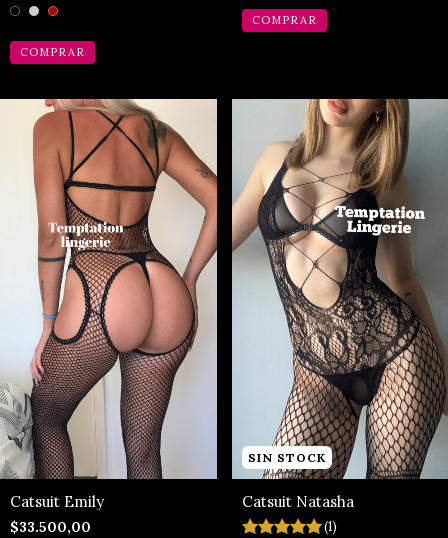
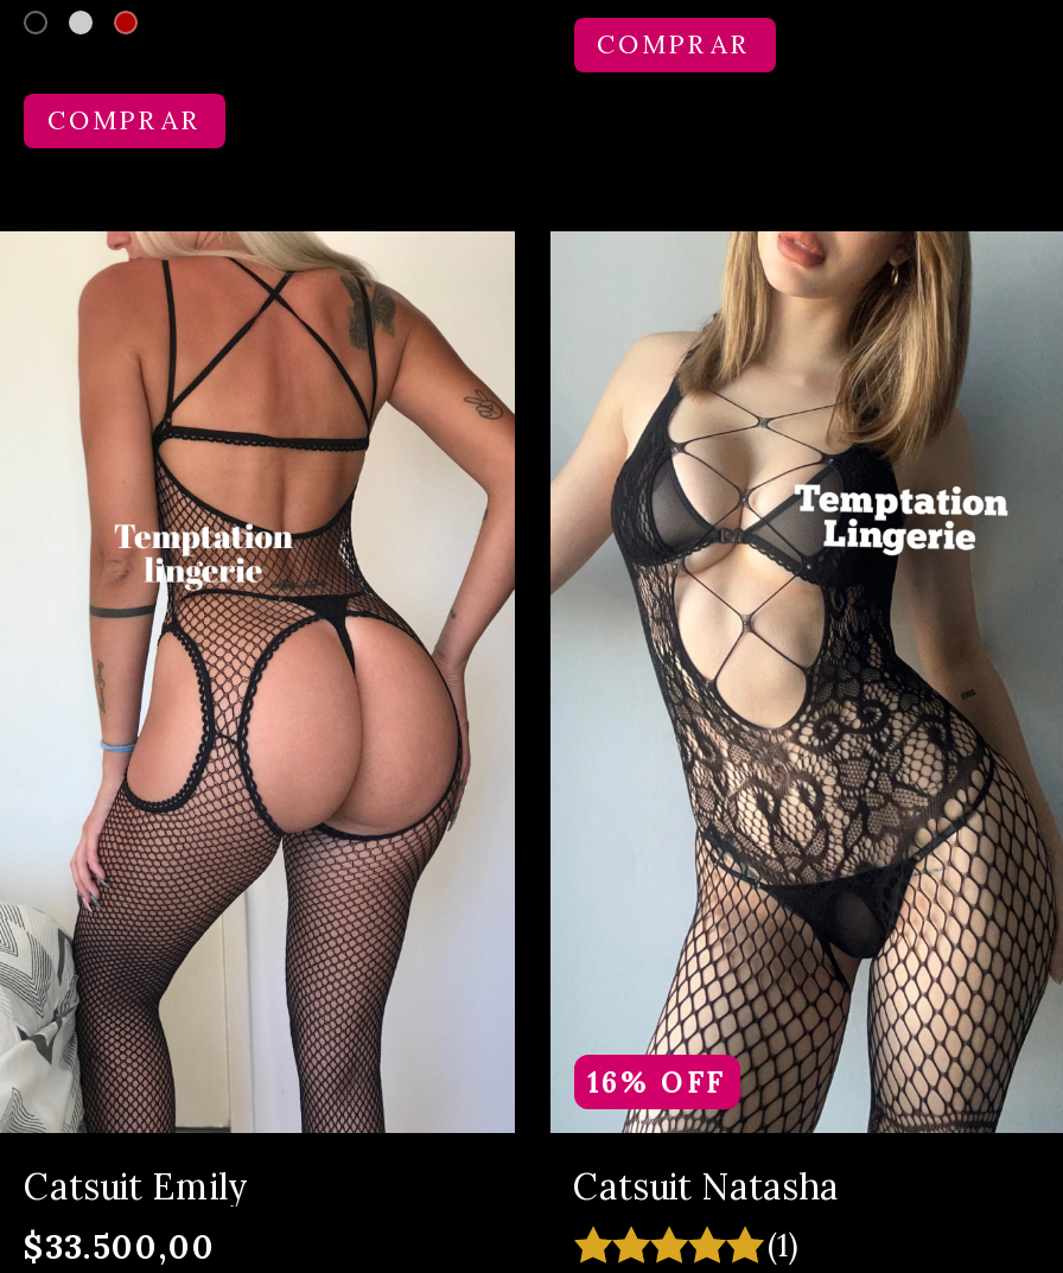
- SIN STOCK
+ 16% OFF
